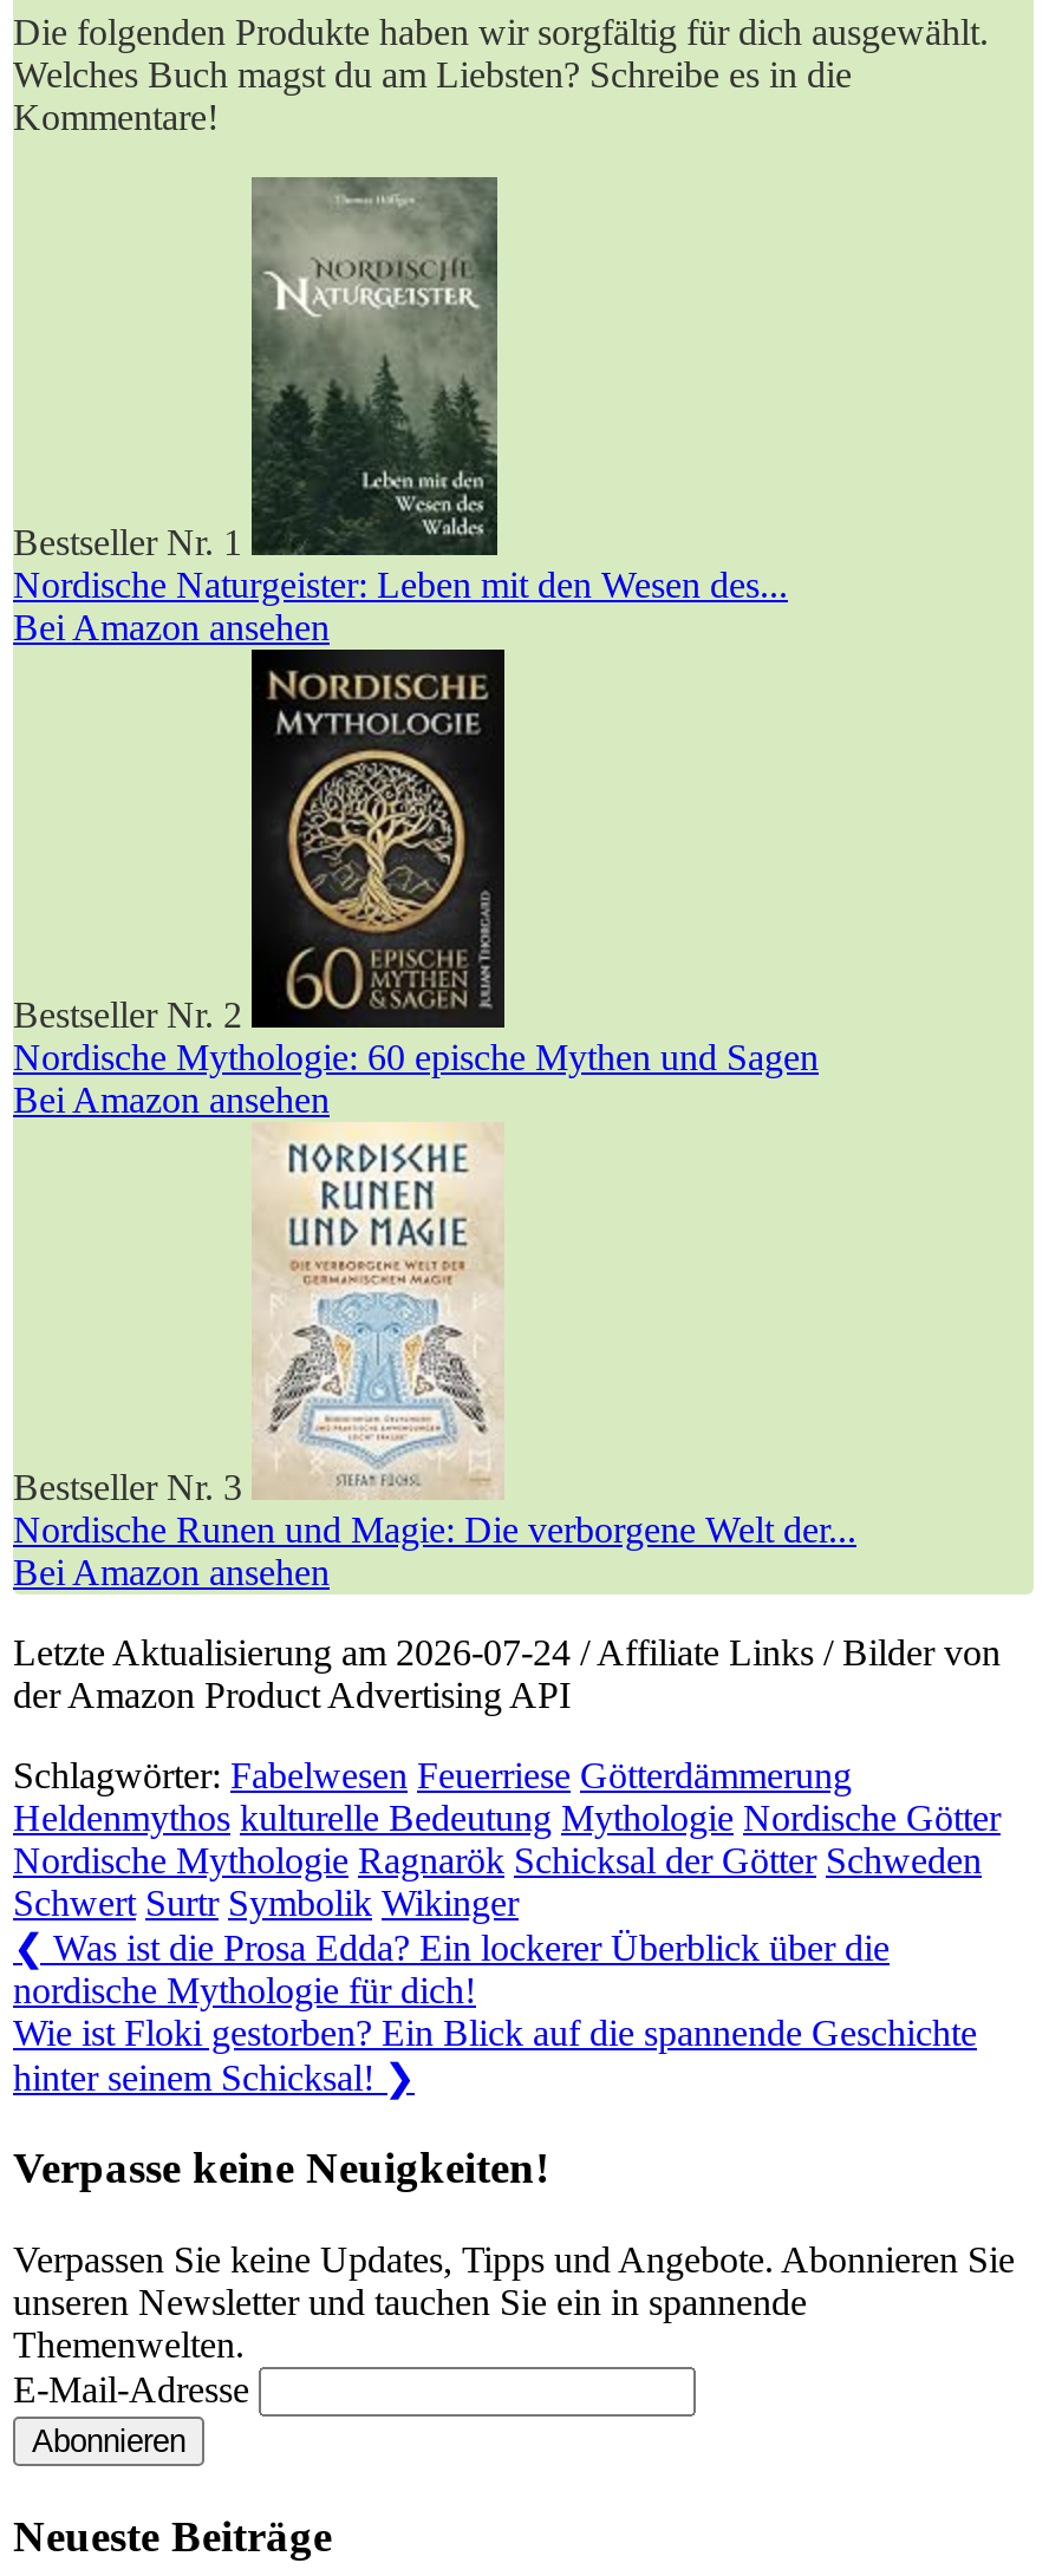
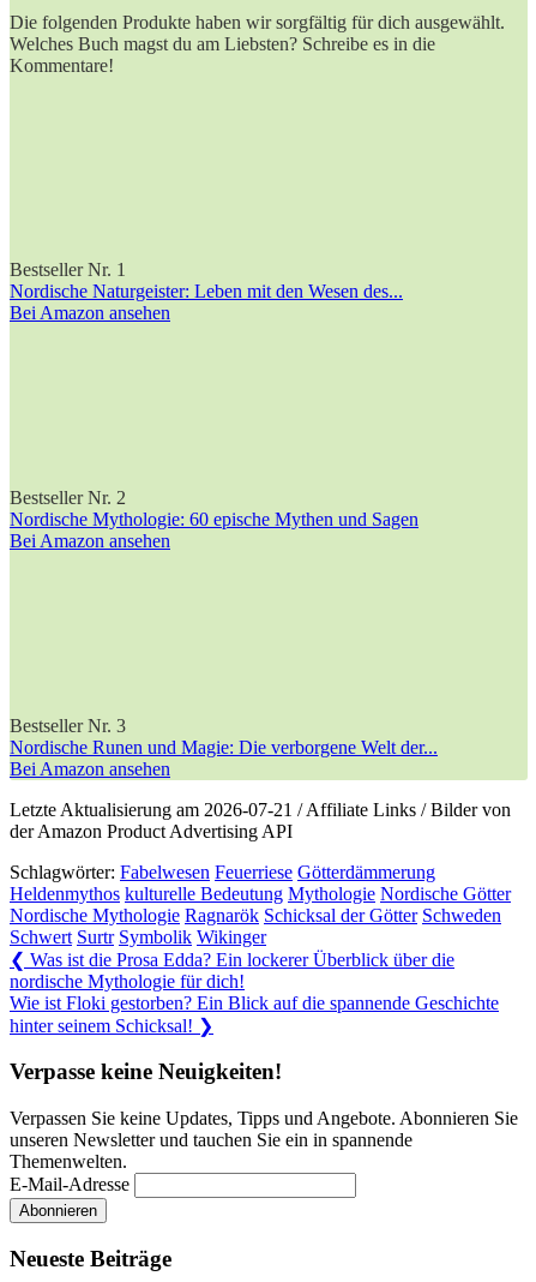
- [image]

- [image]

- [image]

- Letzte Aktualisierung am 2026-07-24 / Affiliate Links / Bilder von
+ Letzte Aktualisierung am 2026-07-21 / Affiliate Links / Bilder von
